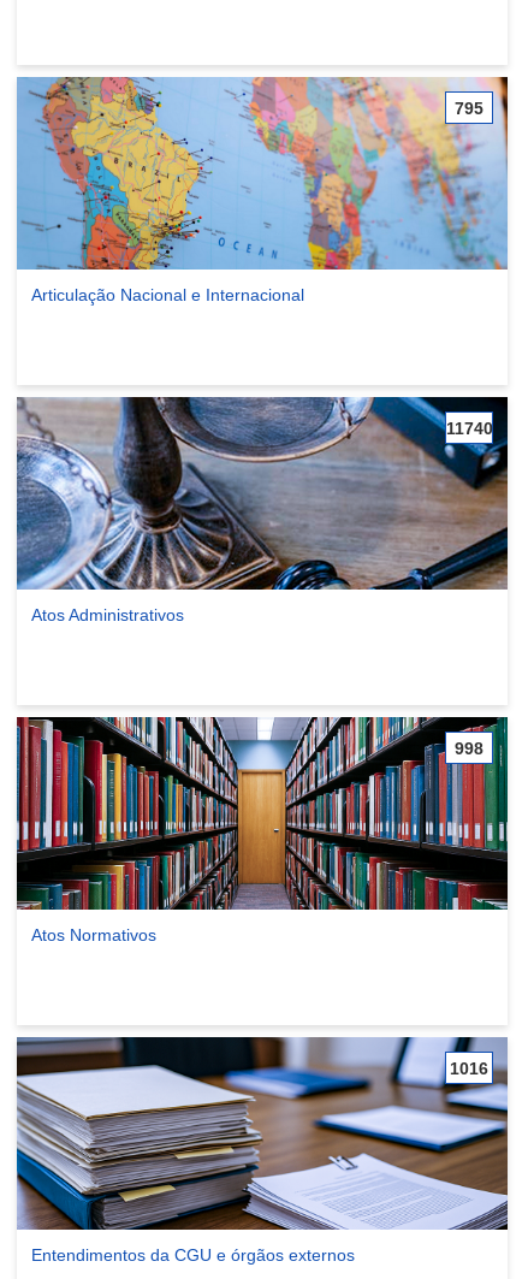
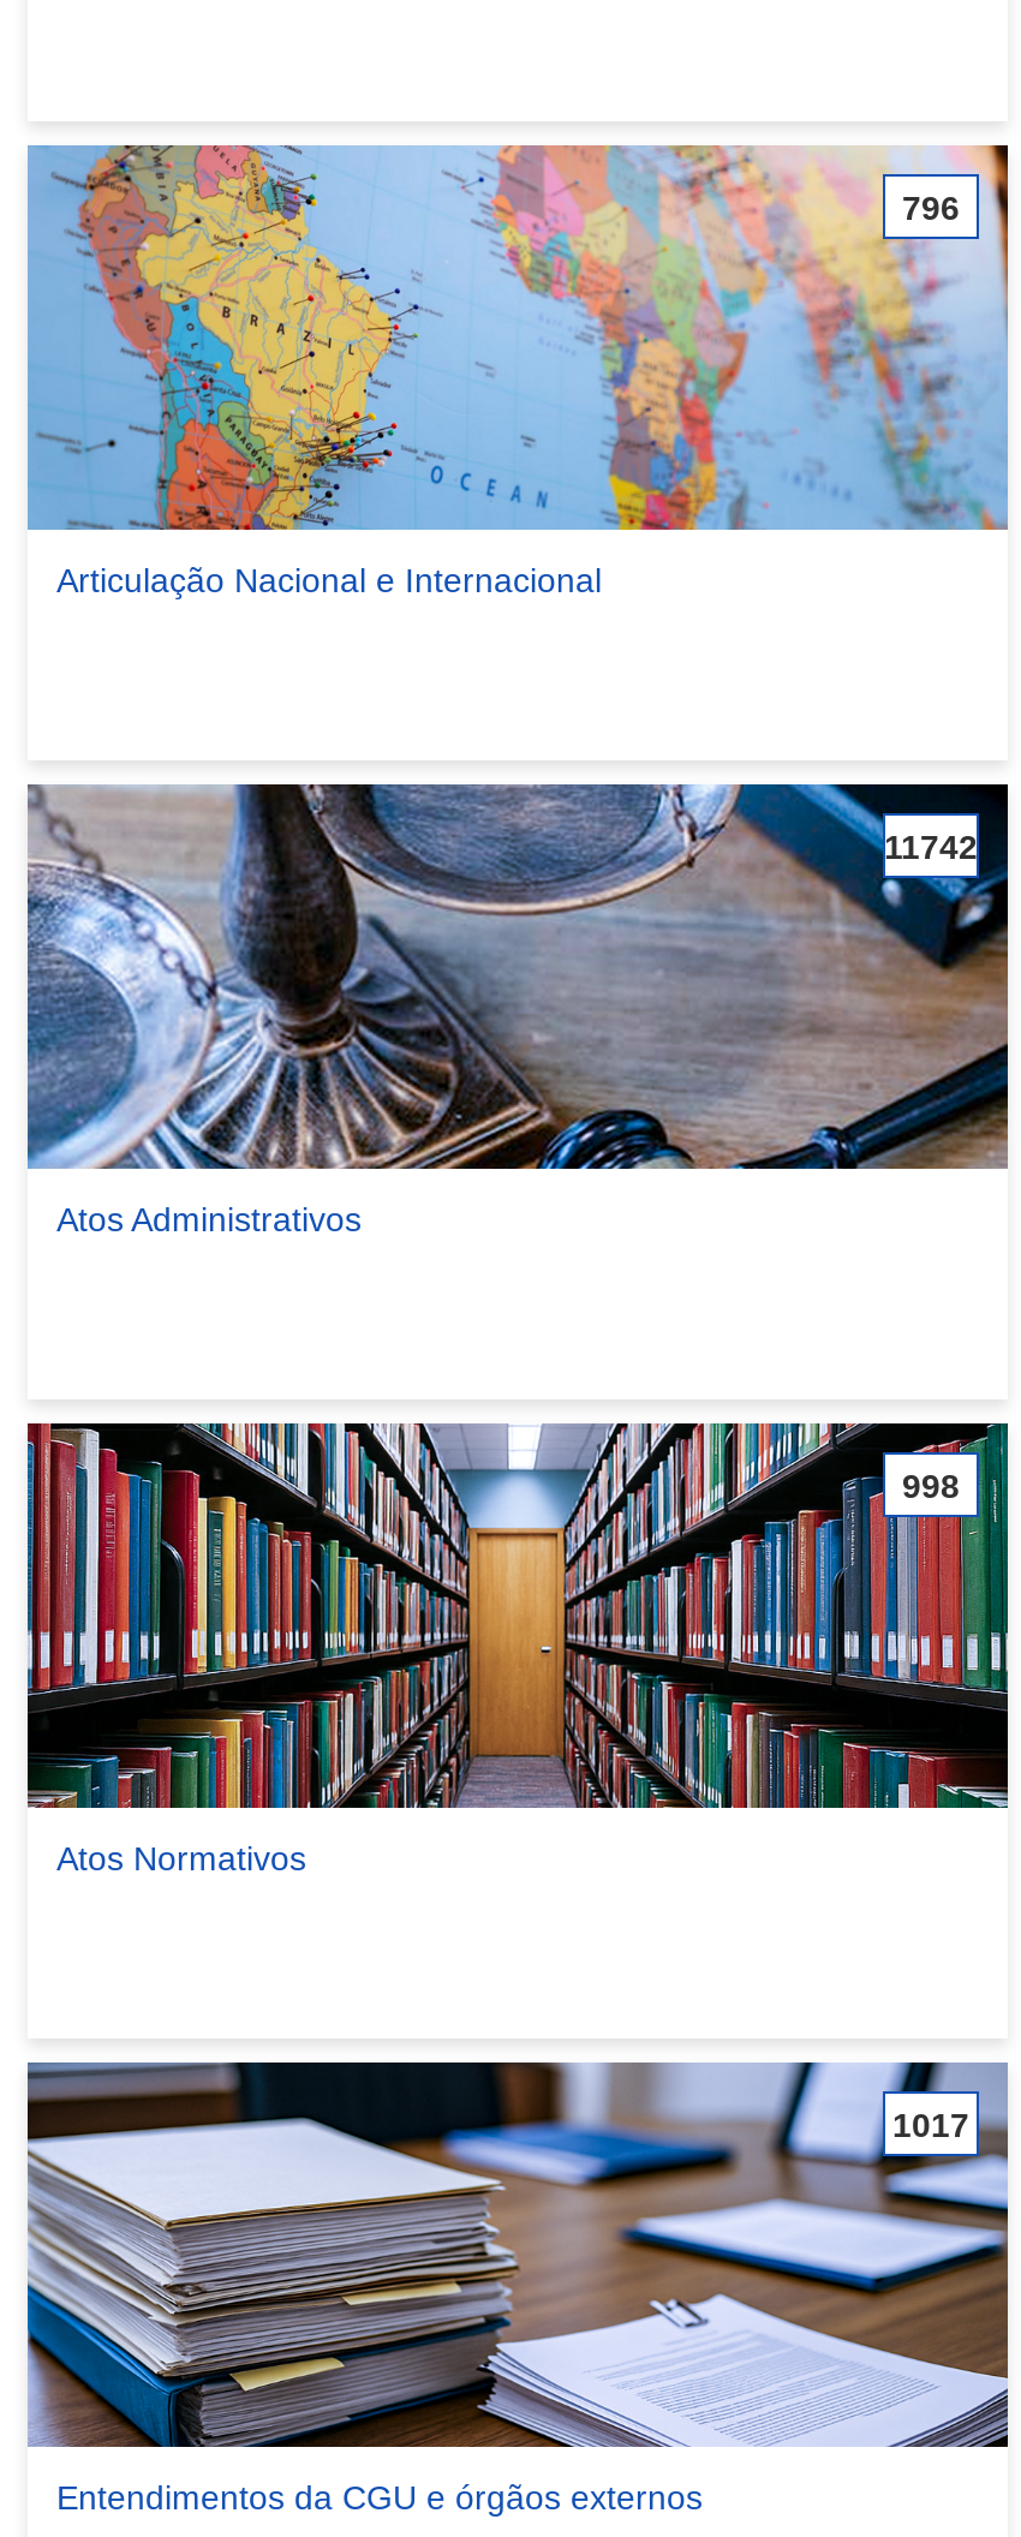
- 795
+ 796

- 11740
+ 11742

- 1016
+ 1017
